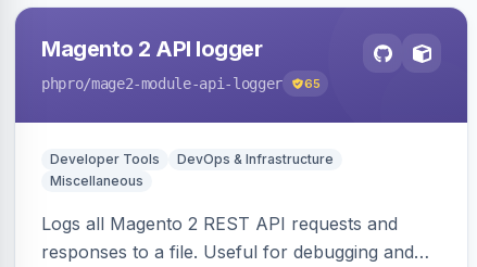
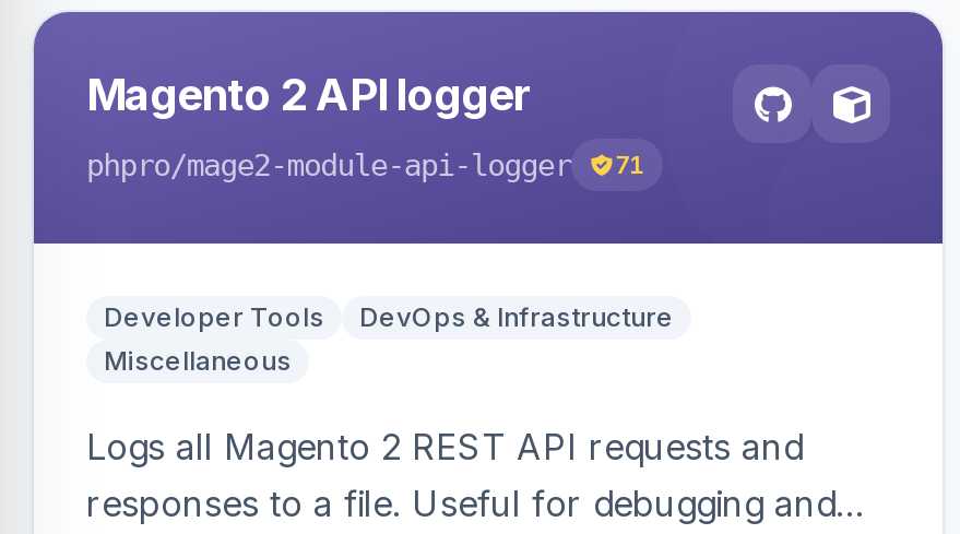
- phpro/mage2-module-api-logger 65
+ phpro/mage2-module-api-logger 71
